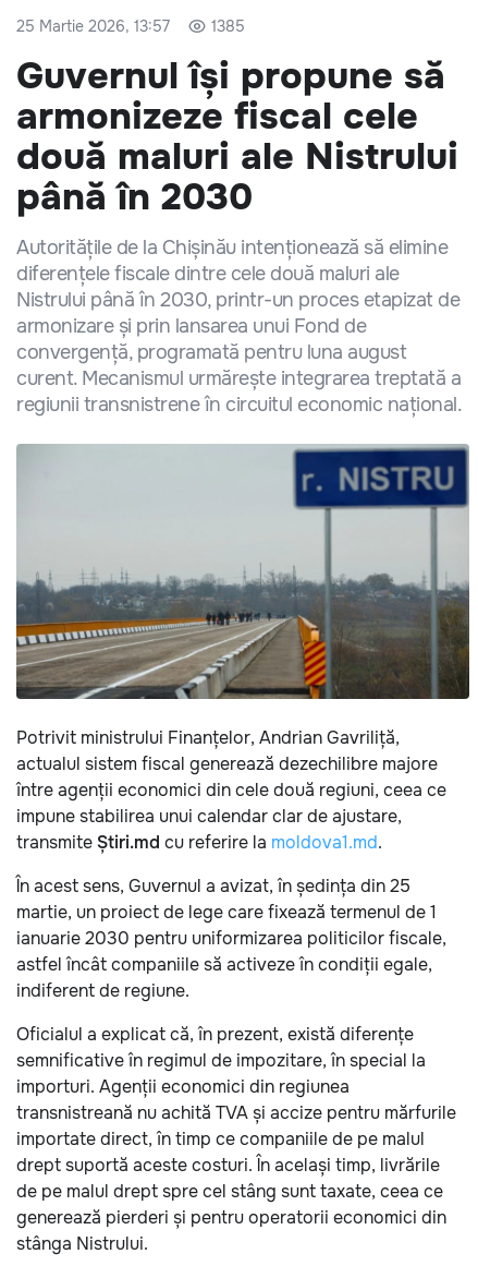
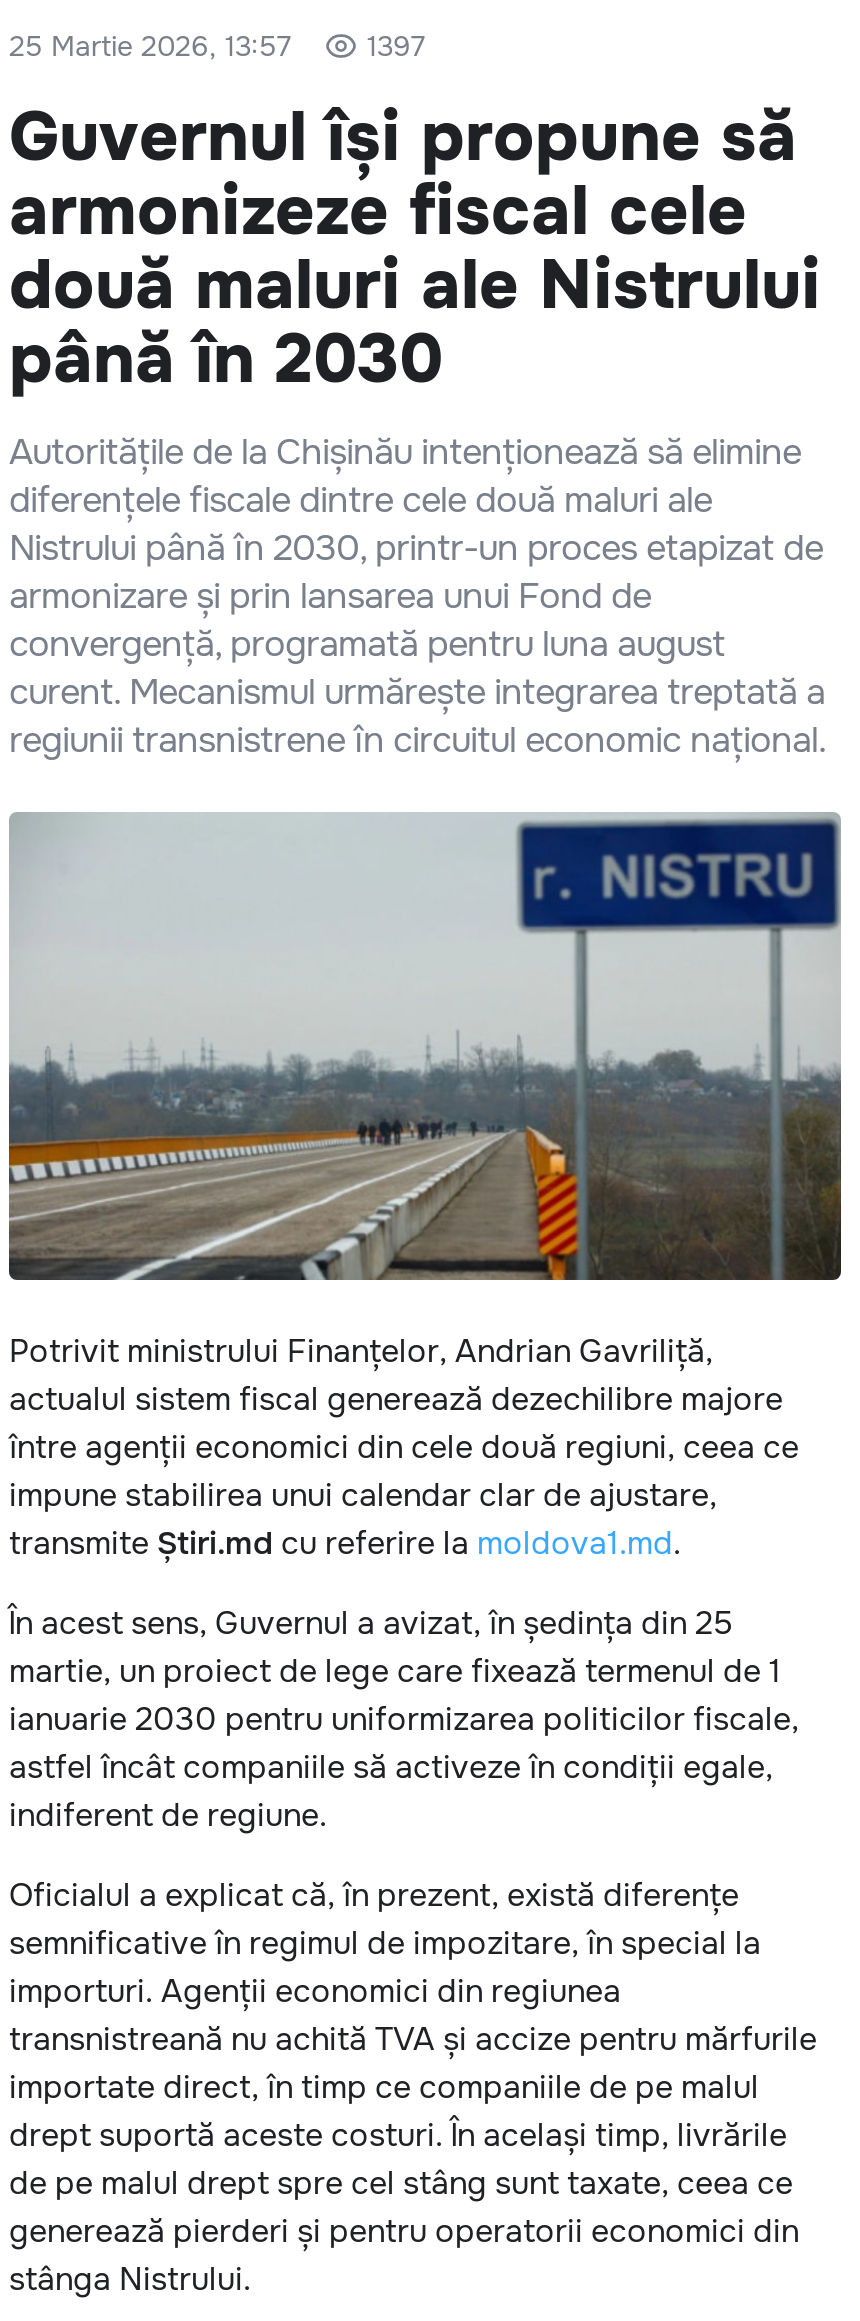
- 1385
+ 1397
